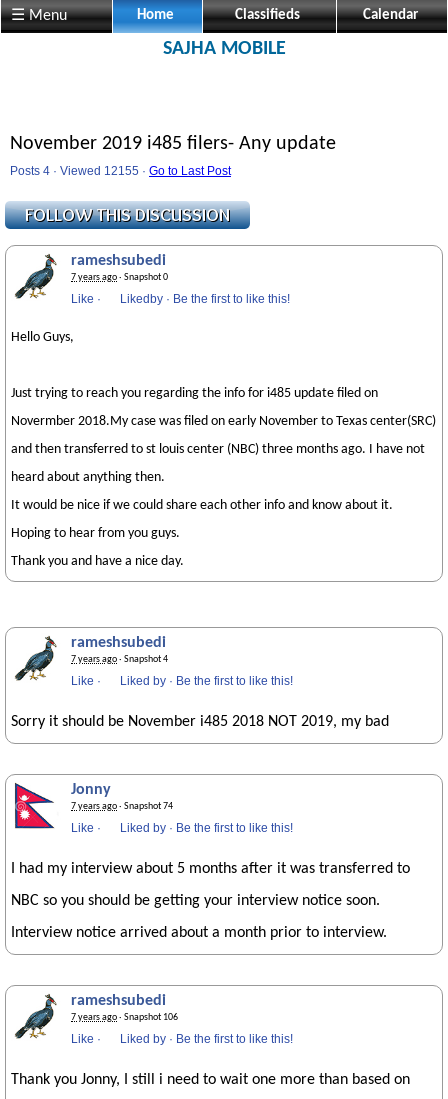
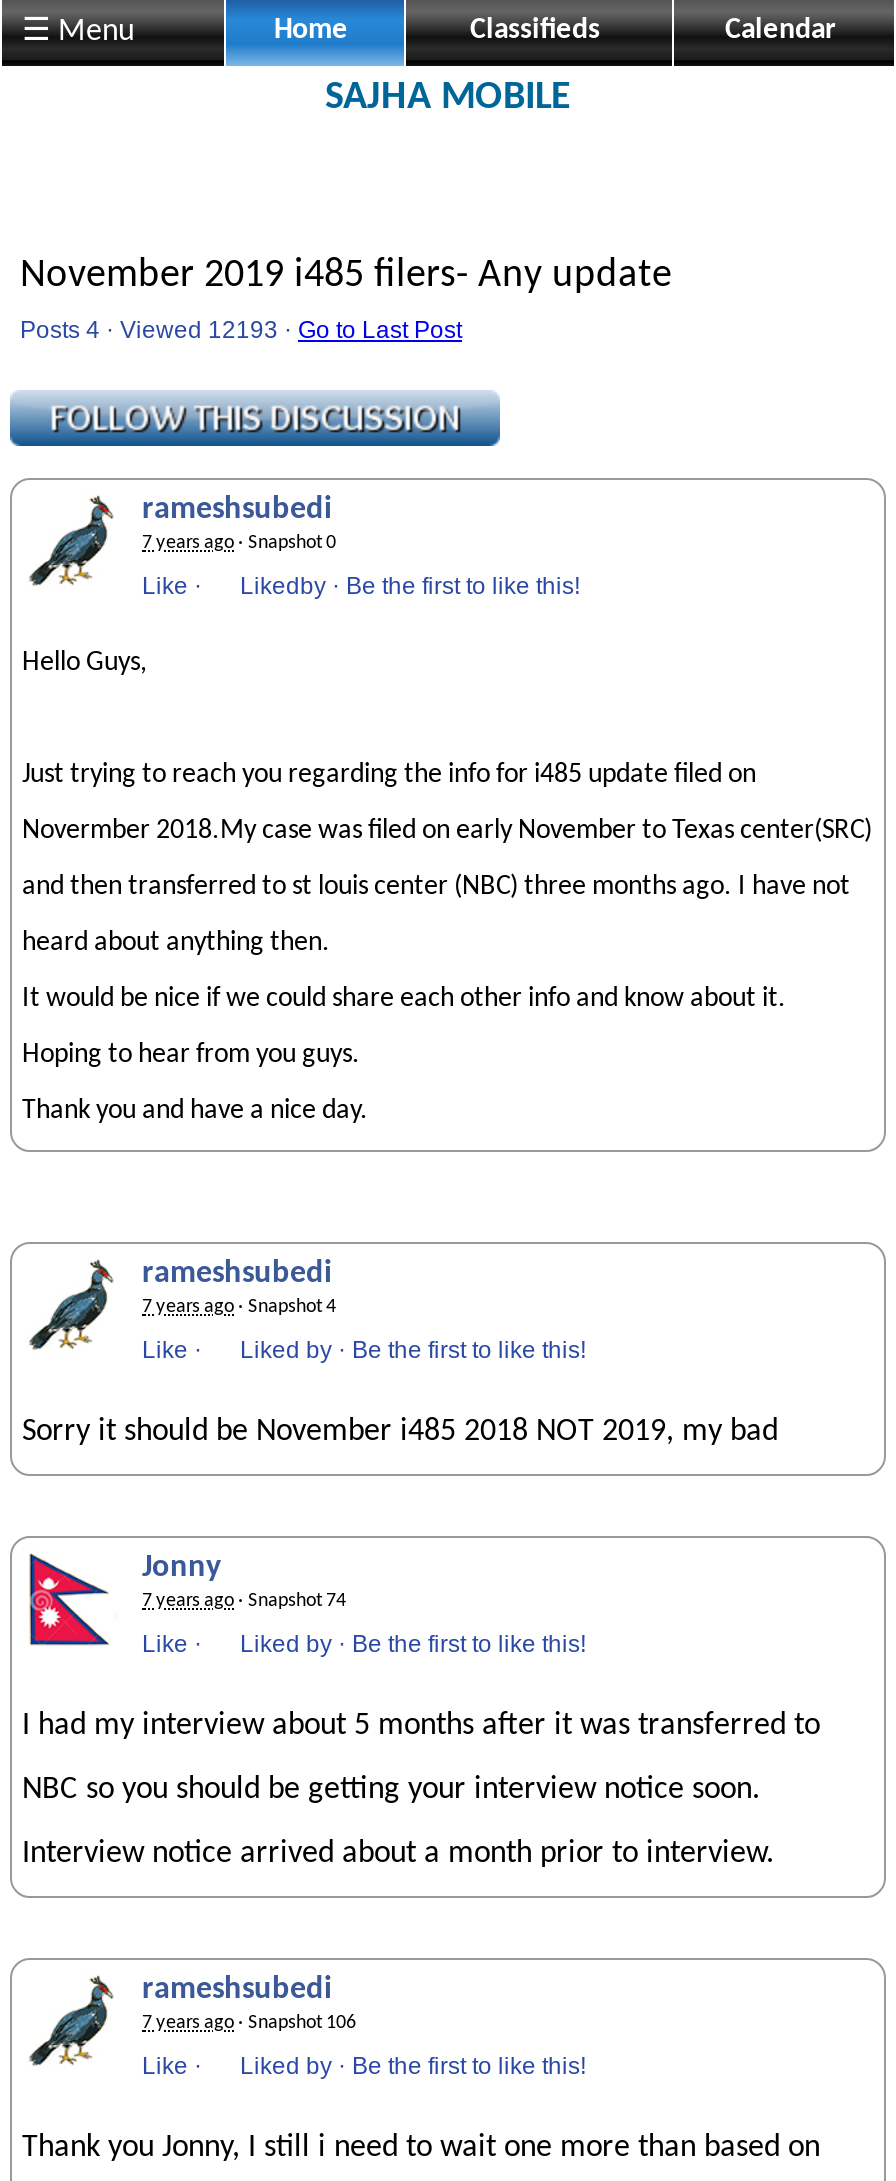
- Posts 4 · Viewed 12155 · Go to Last Post
+ Posts 4 · Viewed 12193 · Go to Last Post
